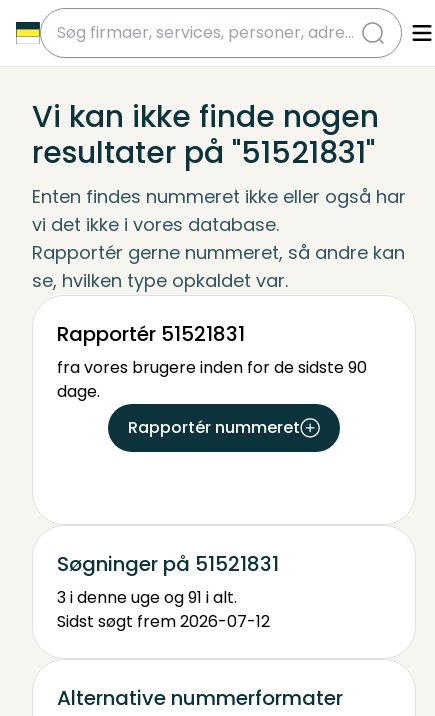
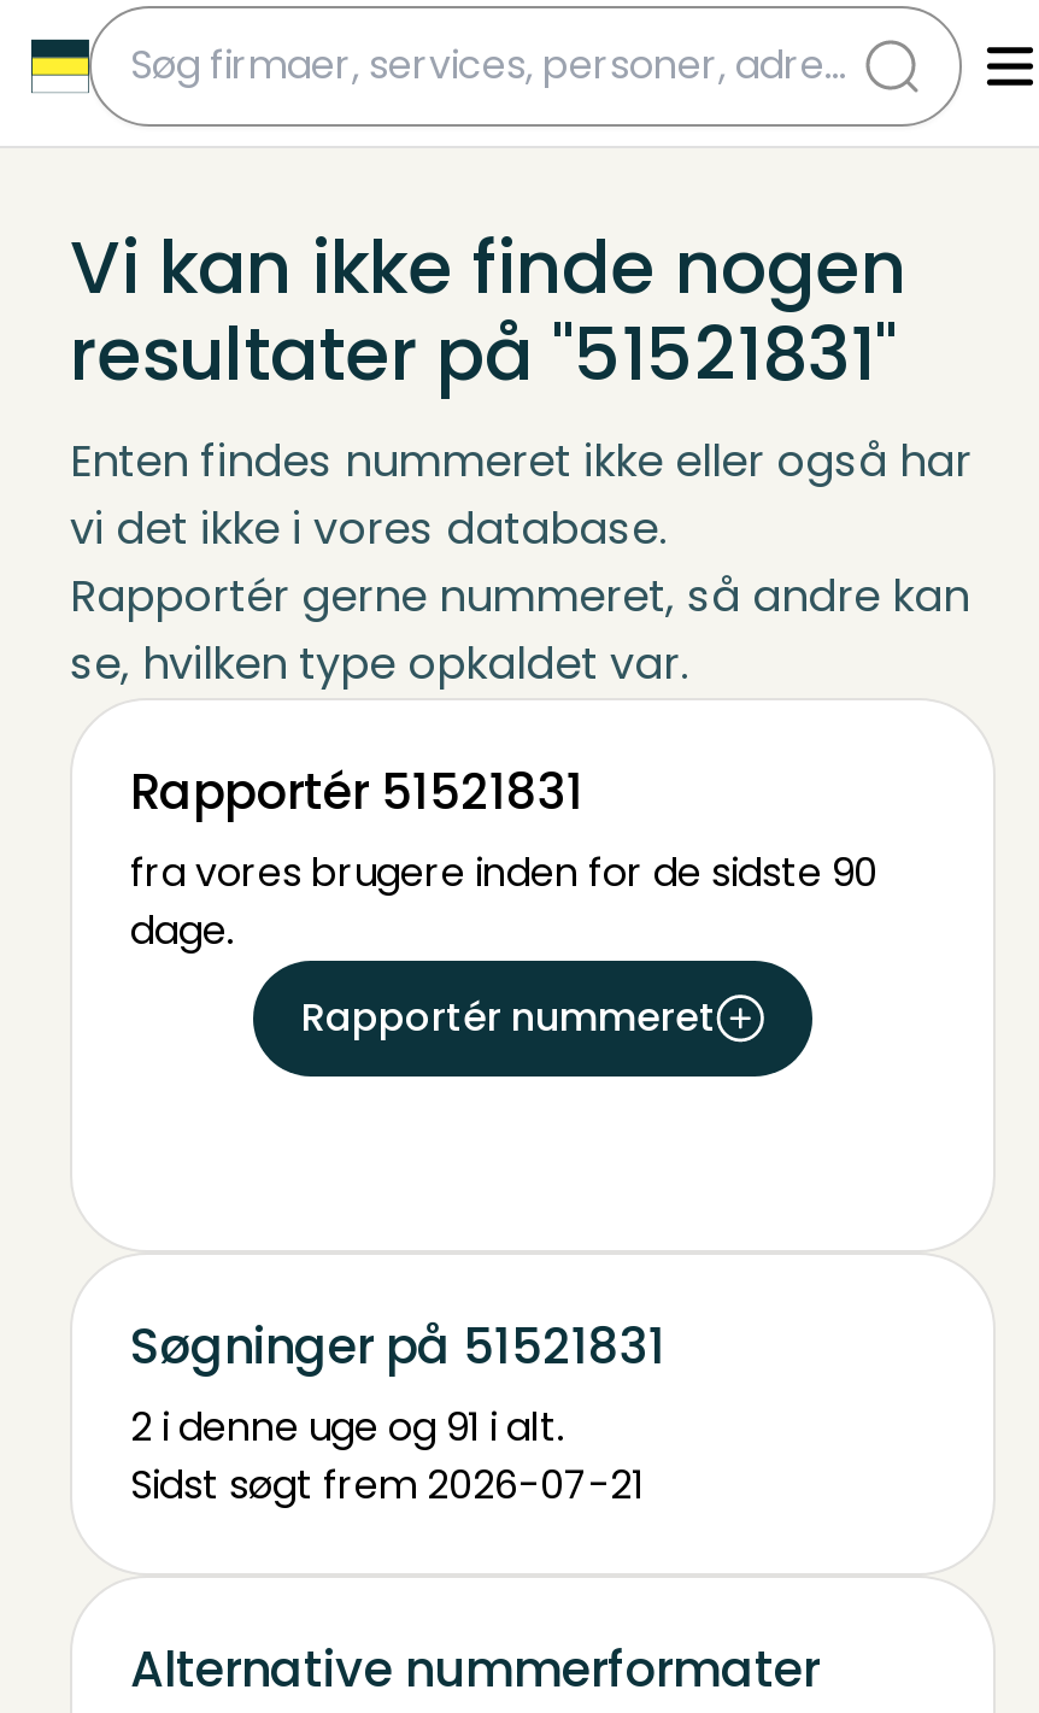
- 3 i denne uge og 91 i alt.
+ 2 i denne uge og 91 i alt.

- Sidst søgt frem 2026-07-12
+ Sidst søgt frem 2026-07-21
